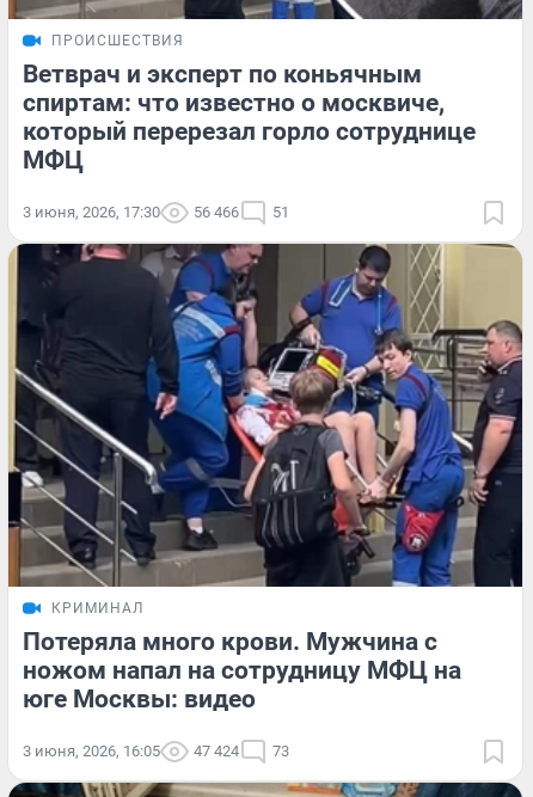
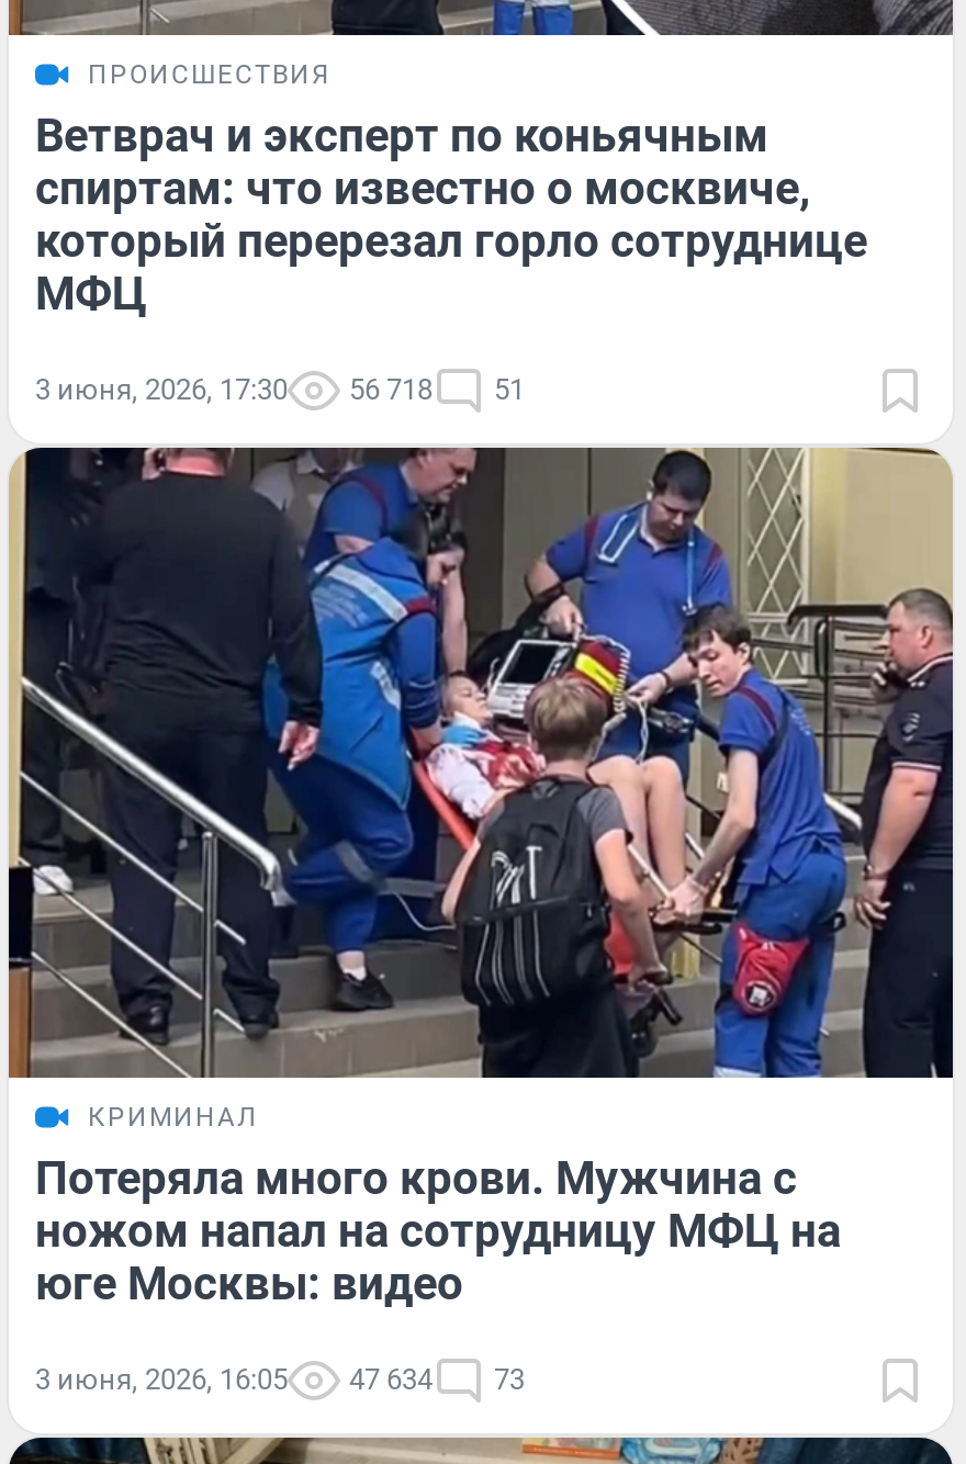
- 56 466
+ 56 718

- 47 424
+ 47 634
